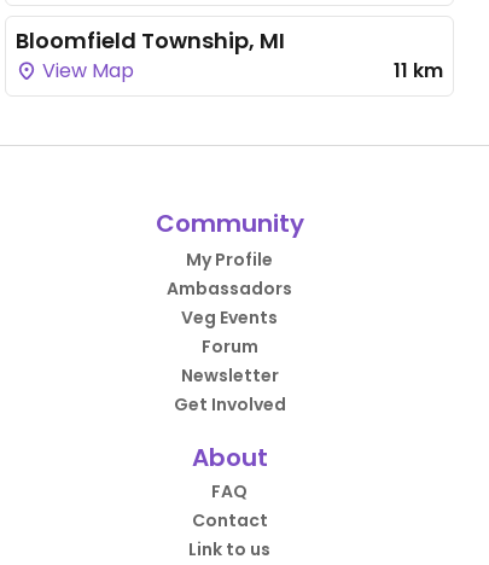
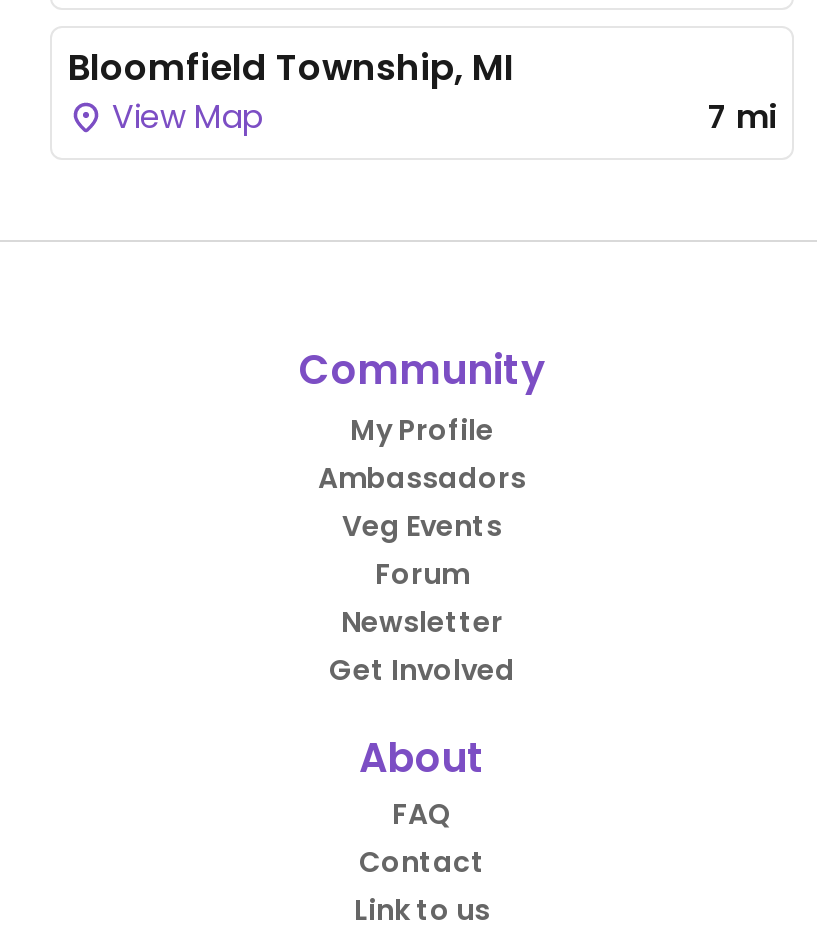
- 11 km
+ 7 mi
